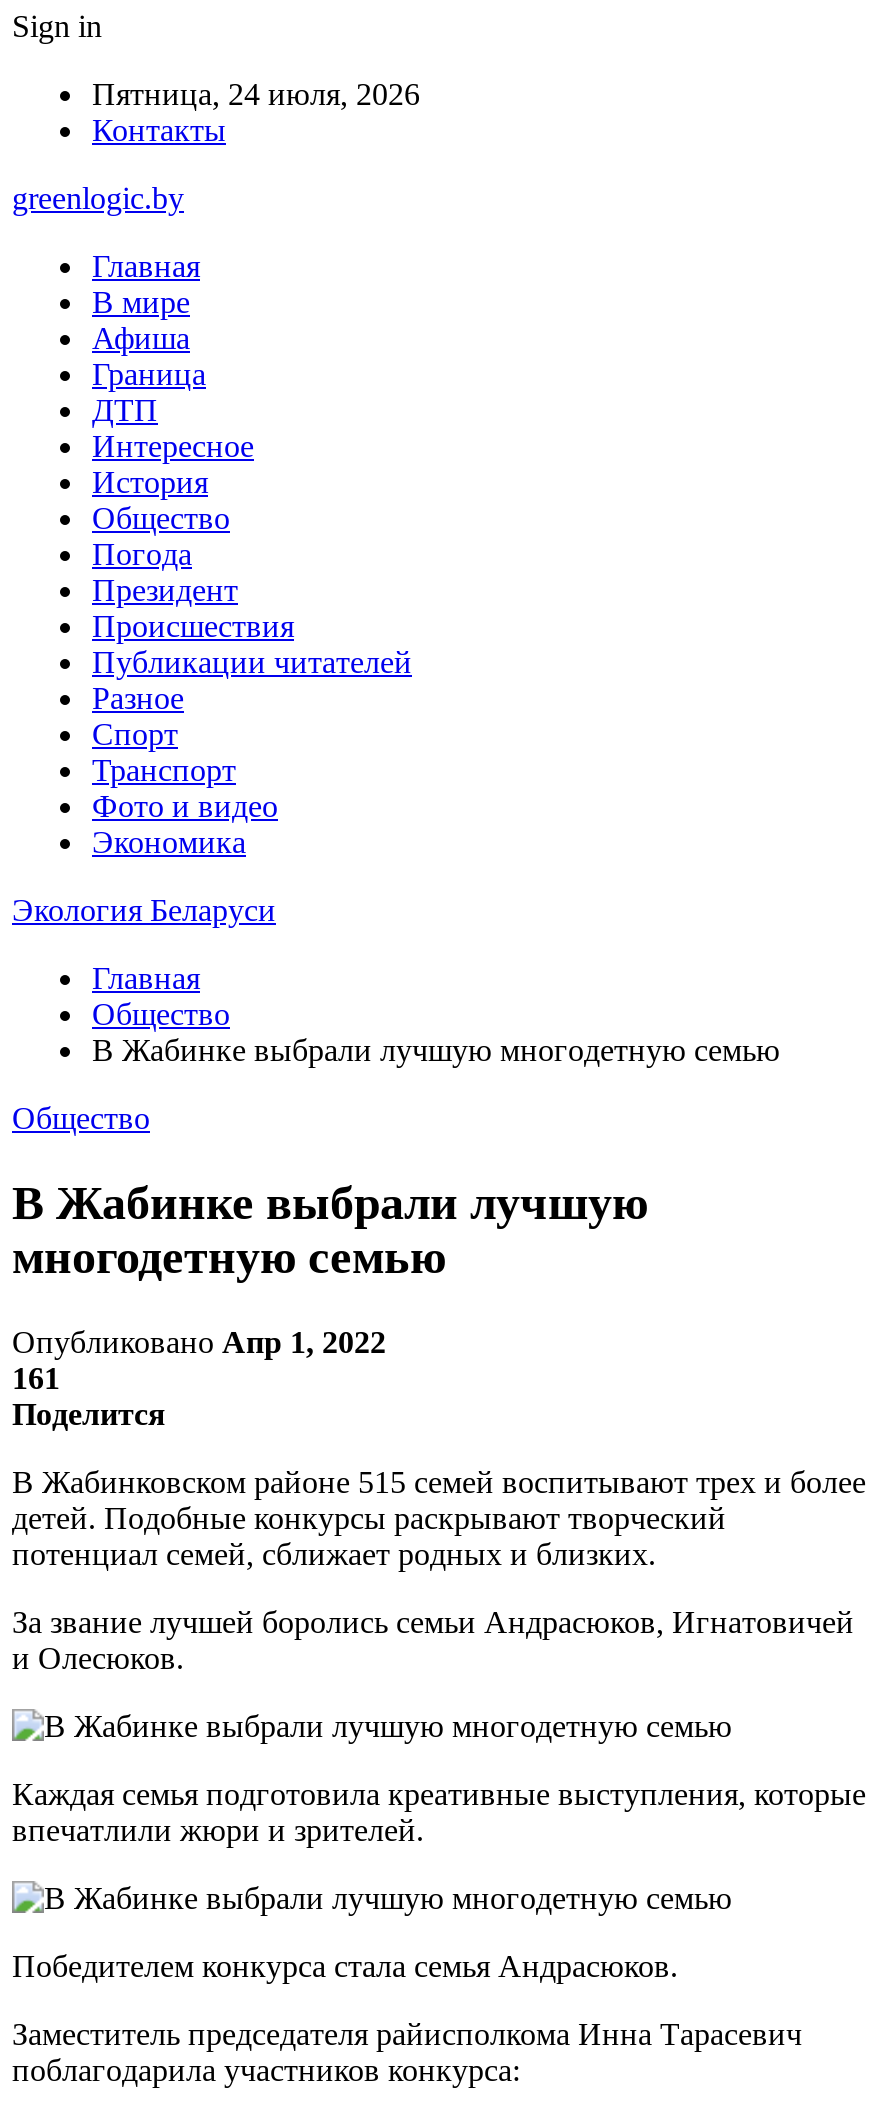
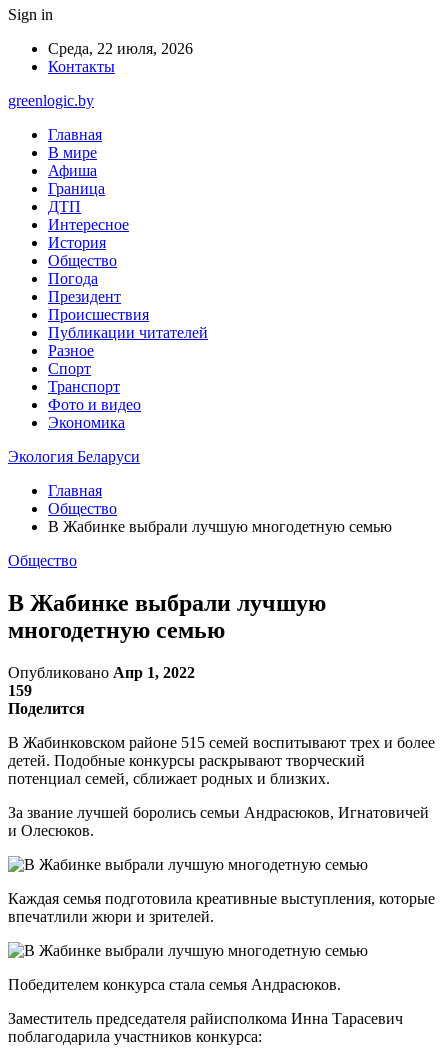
- Пятница, 24 июля, 2026
+ Среда, 22 июля, 2026

- 161
+ 159
